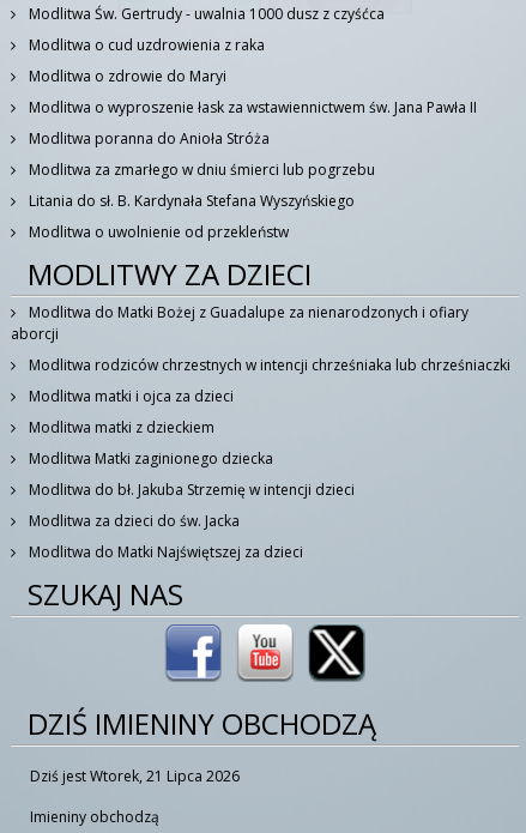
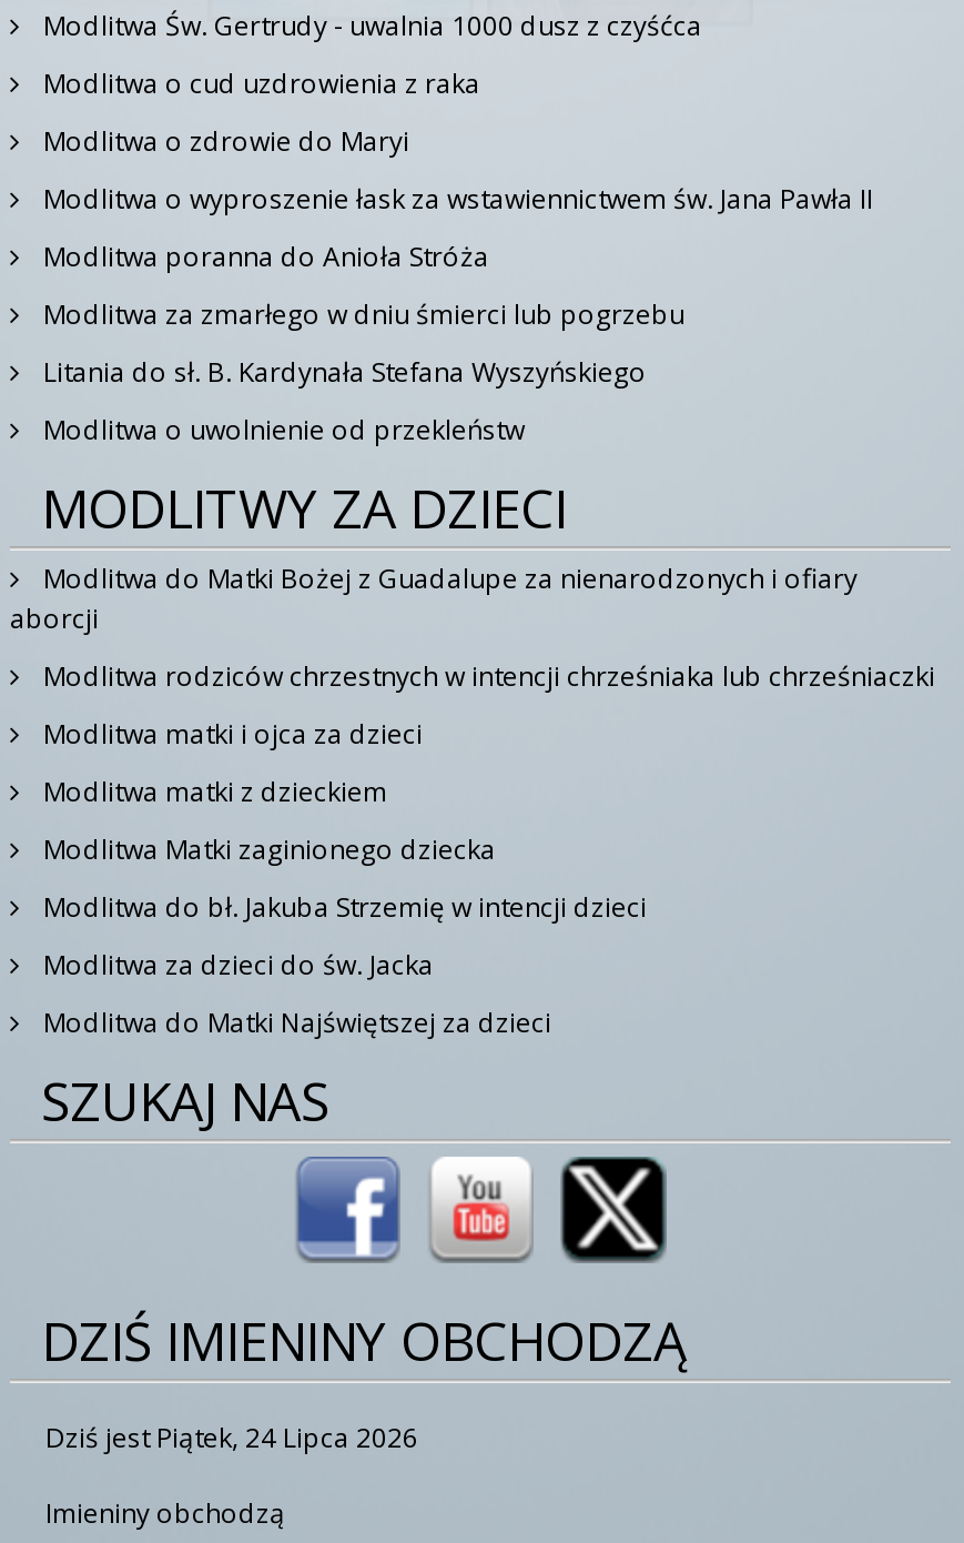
- Dziś jest Wtorek, 21 Lipca 2026
+ Dziś jest Piątek, 24 Lipca 2026
